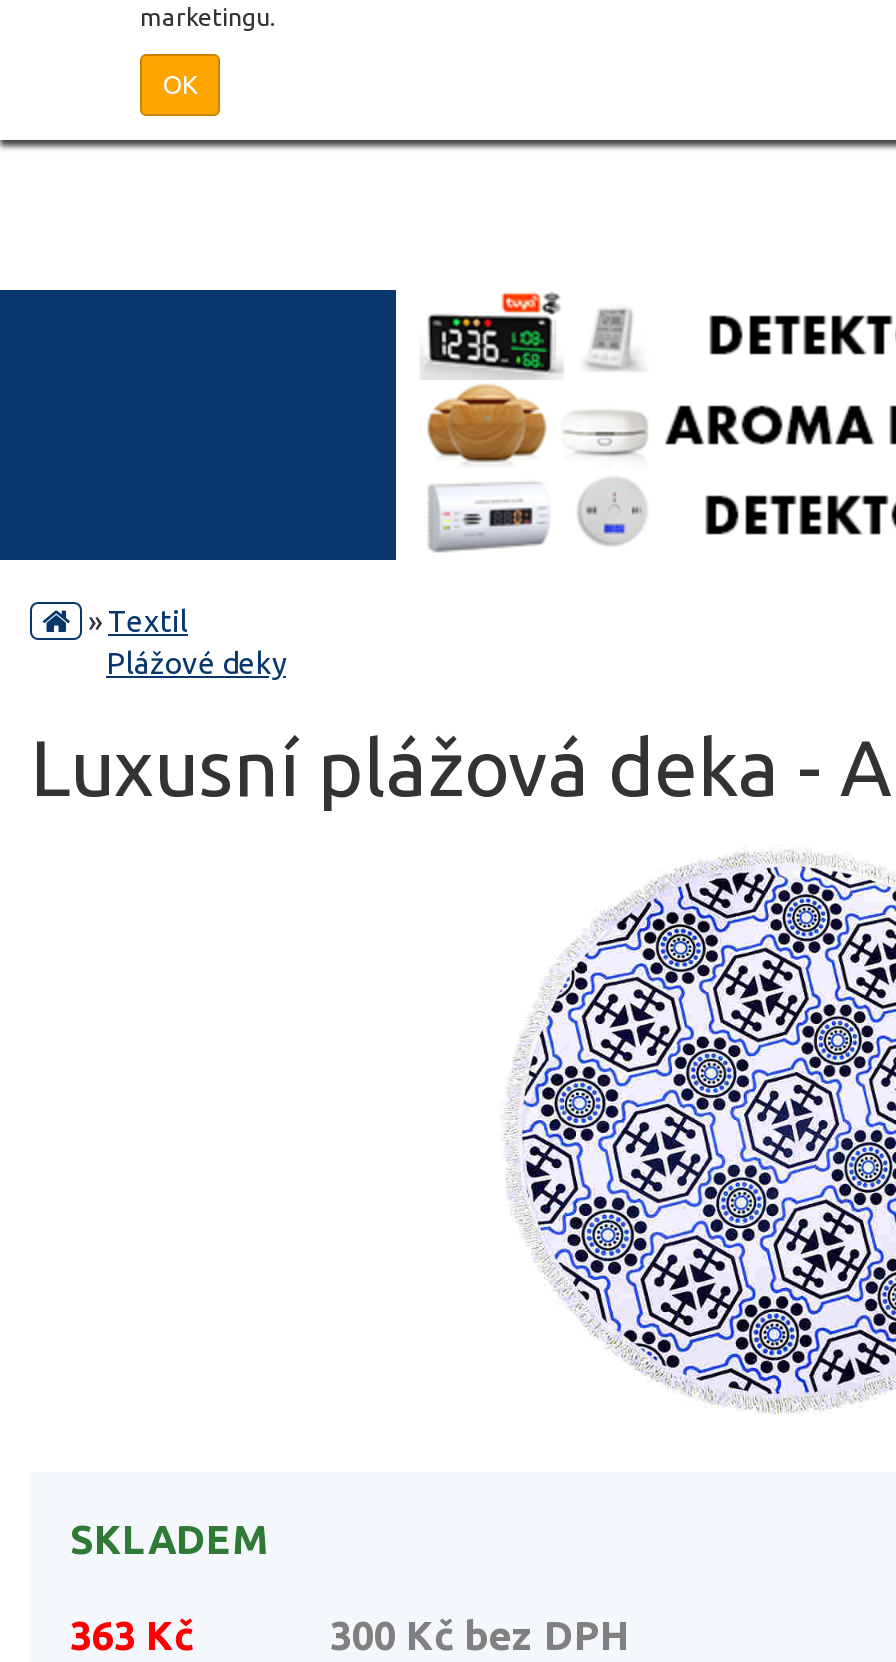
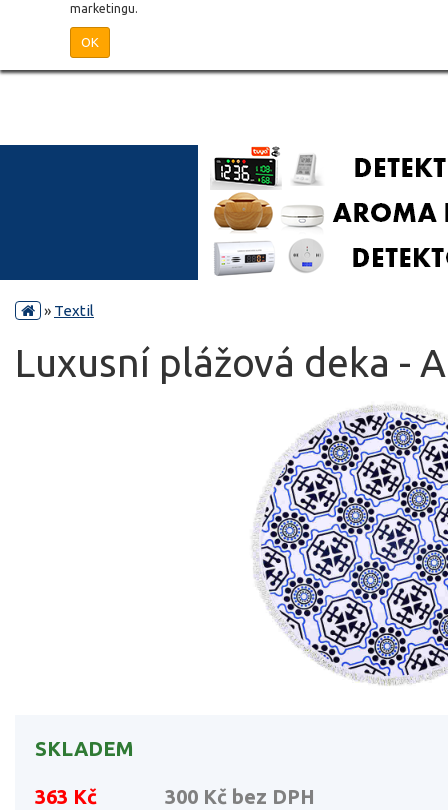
- Plážové deky
